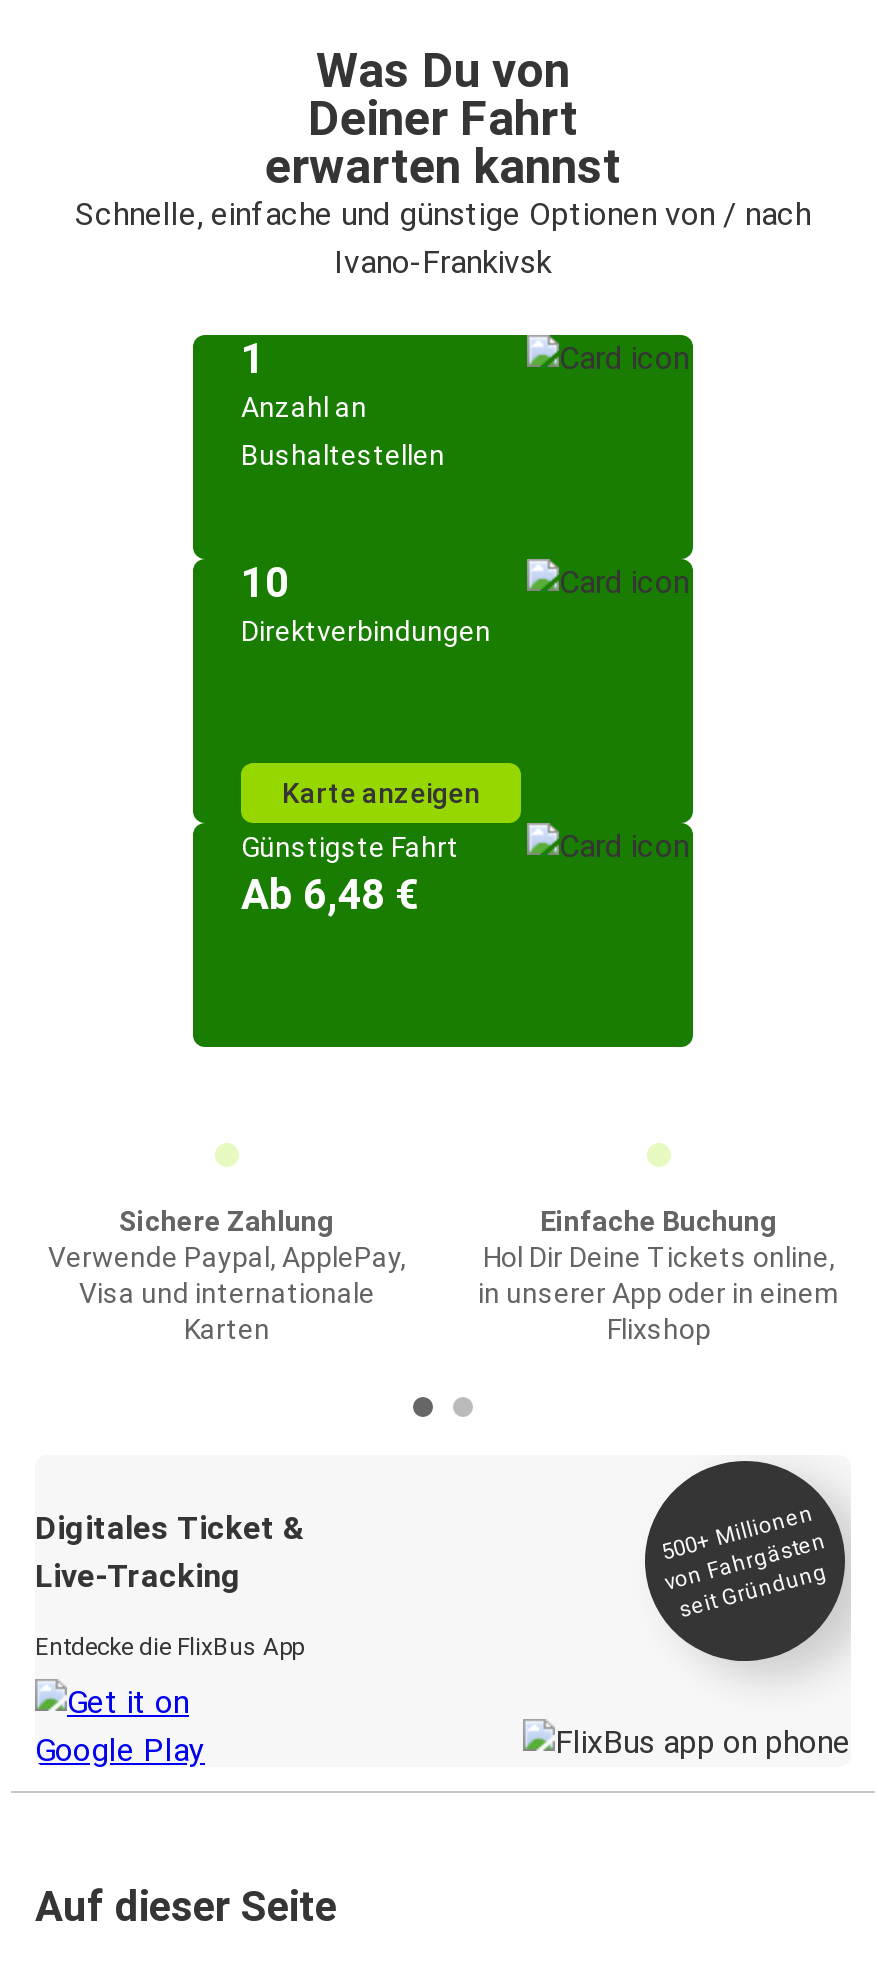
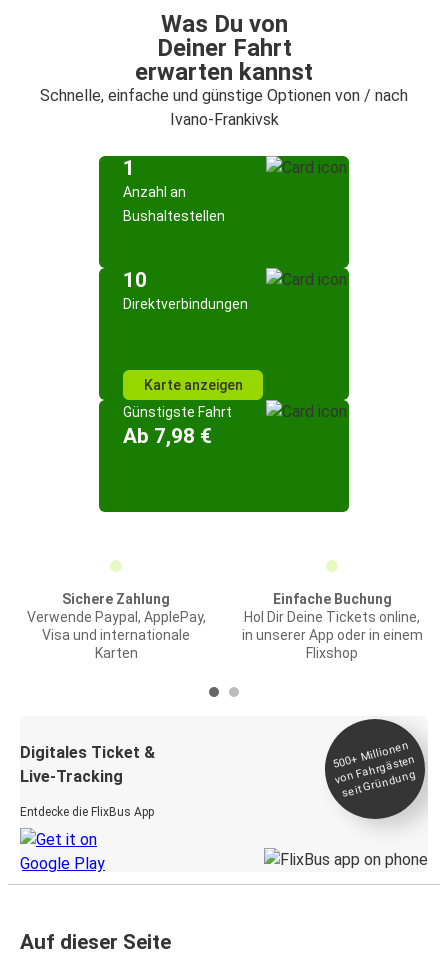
- Ab 6,48 €
+ Ab 7,98 €
